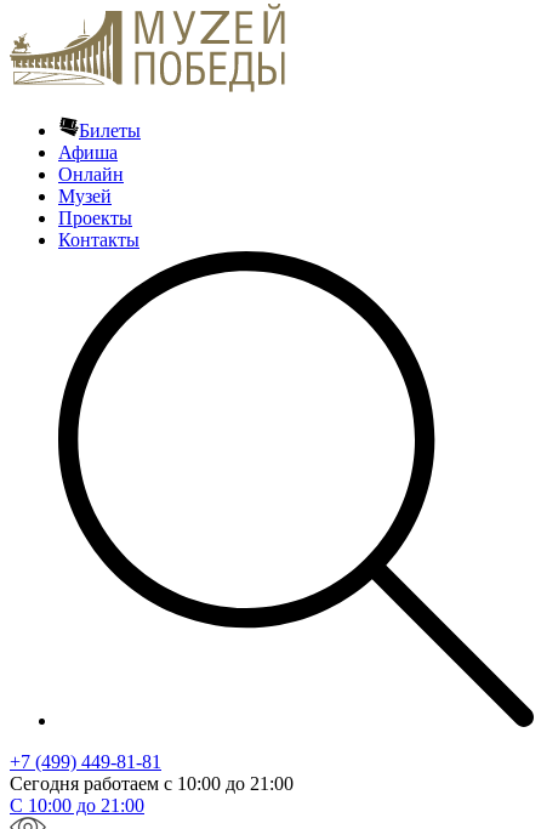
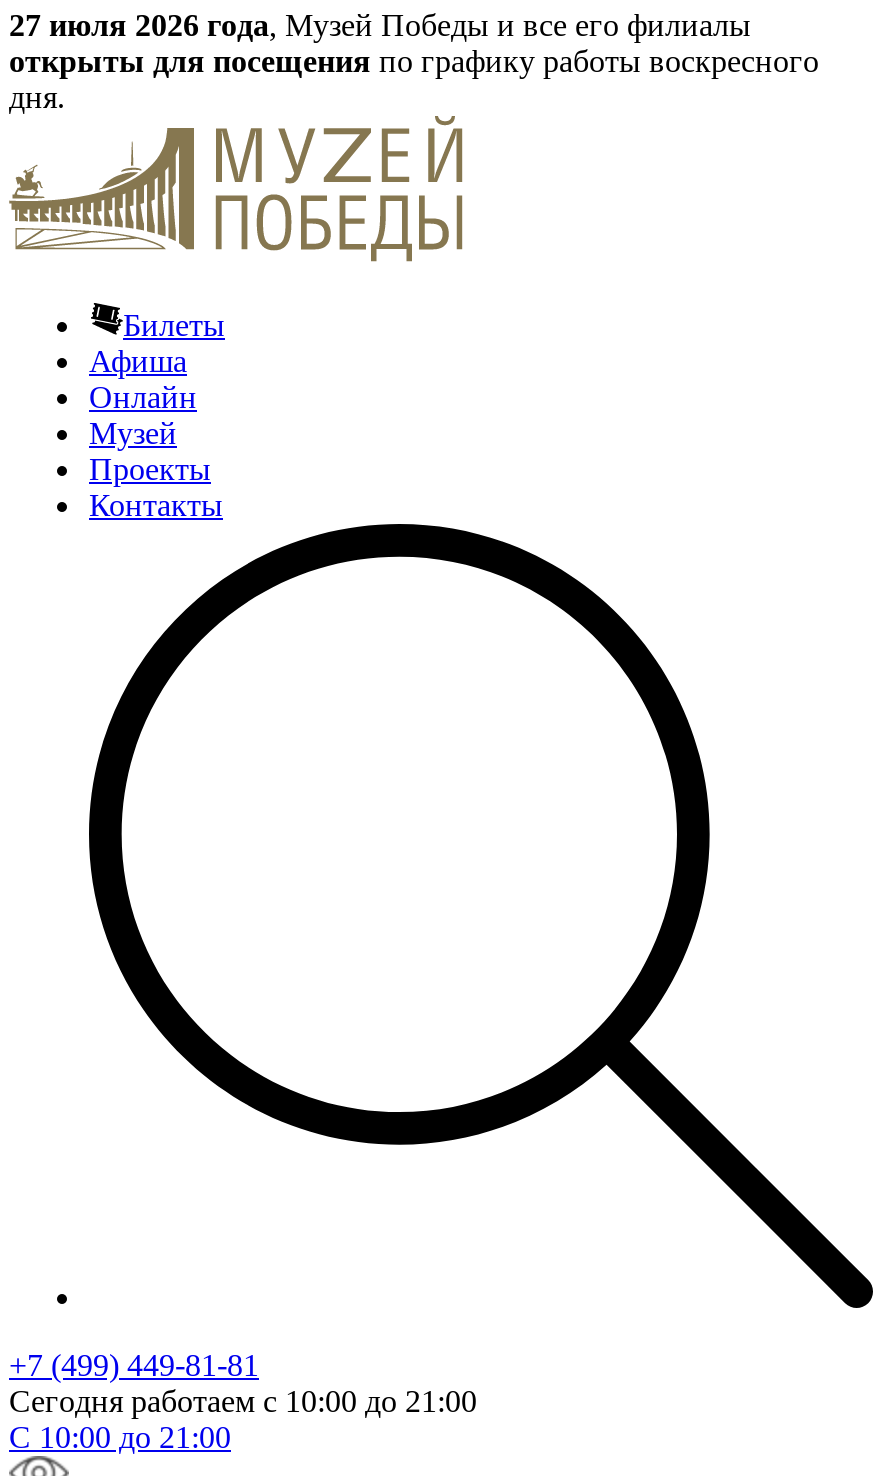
+ 27 июля 2026 года, Музей Победы и все его филиалы
+ открыты для посещения по графику работы воскресного
+ дня.
